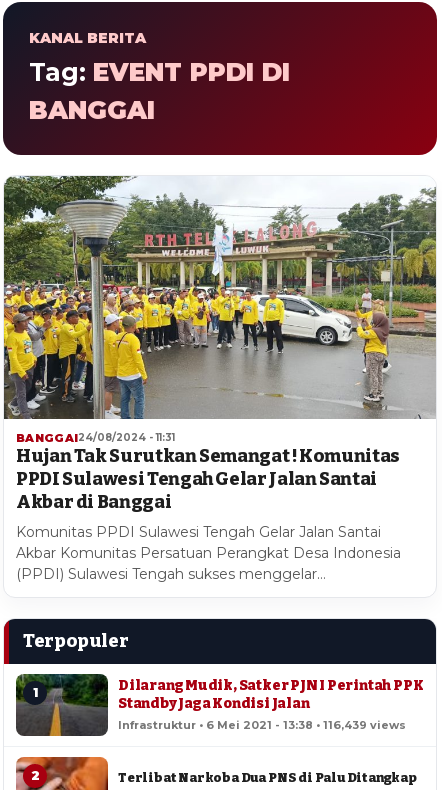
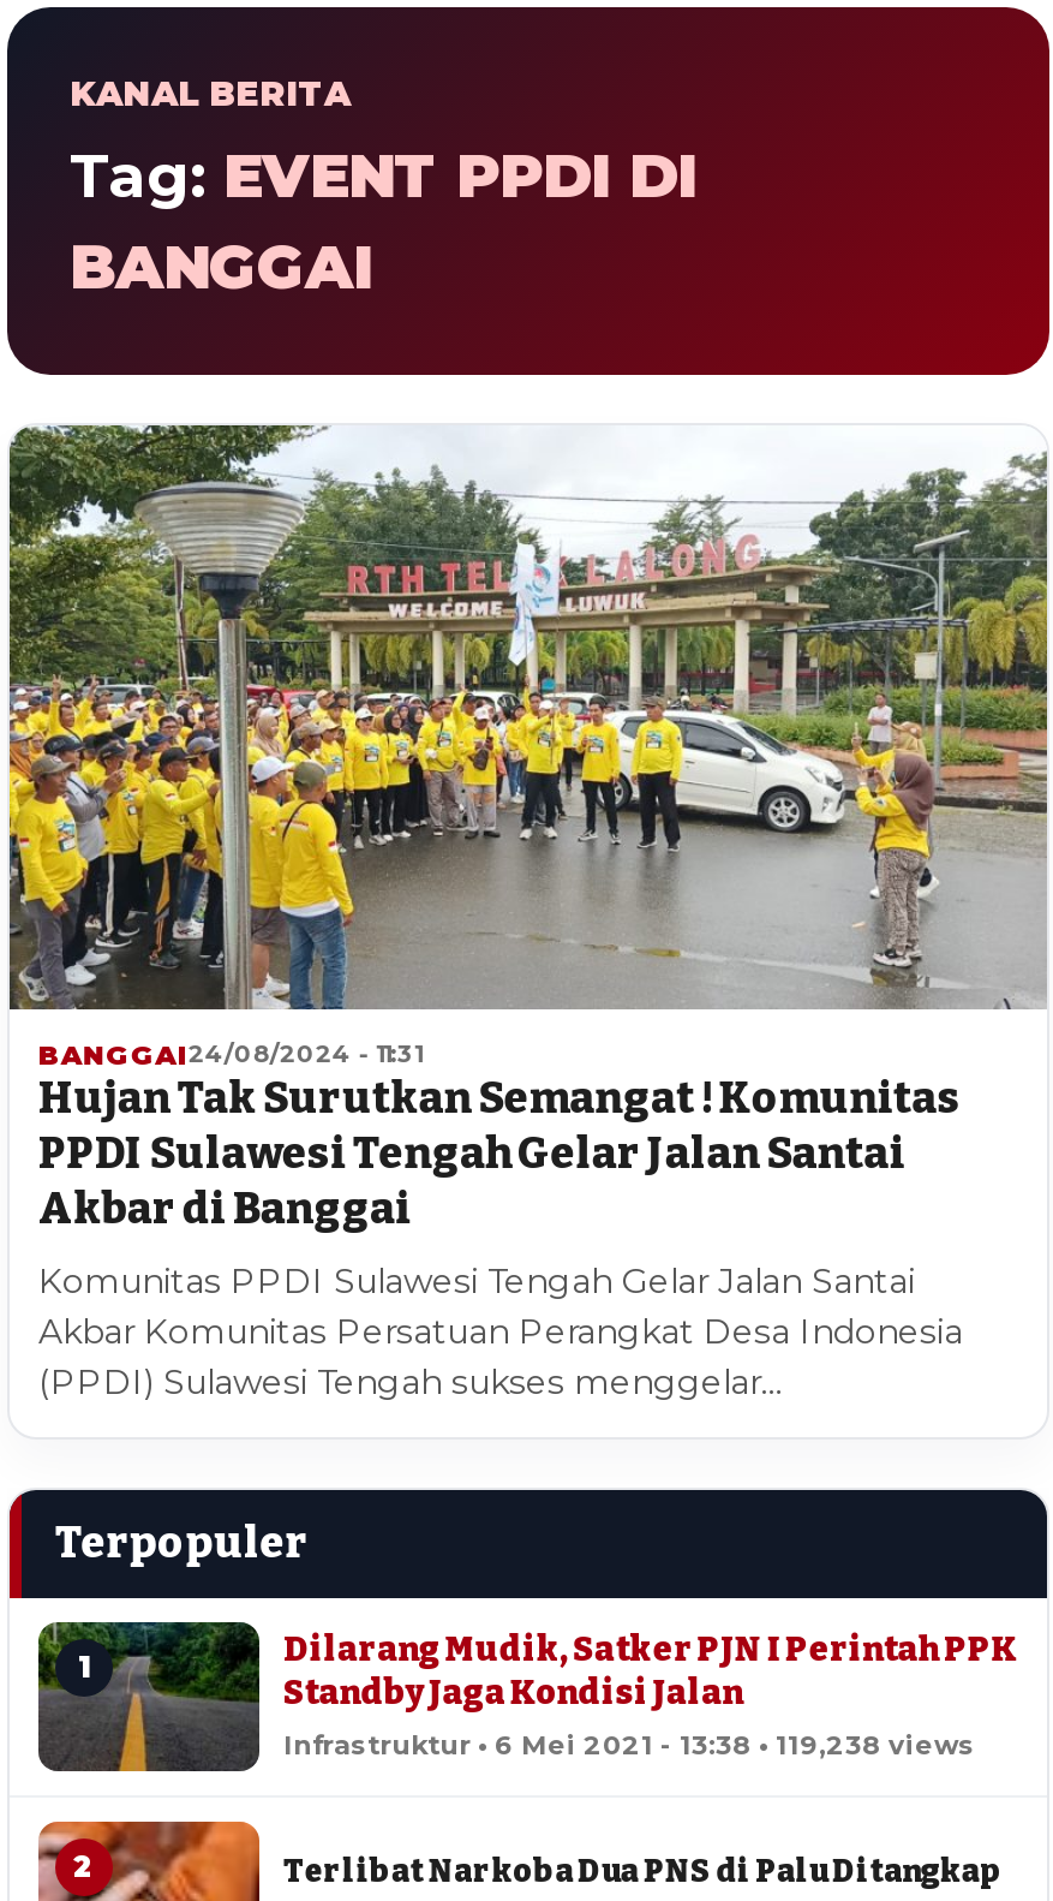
- Infrastruktur • 6 Mei 2021 - 13:38 • 116,439 views
+ Infrastruktur • 6 Mei 2021 - 13:38 • 119,238 views
